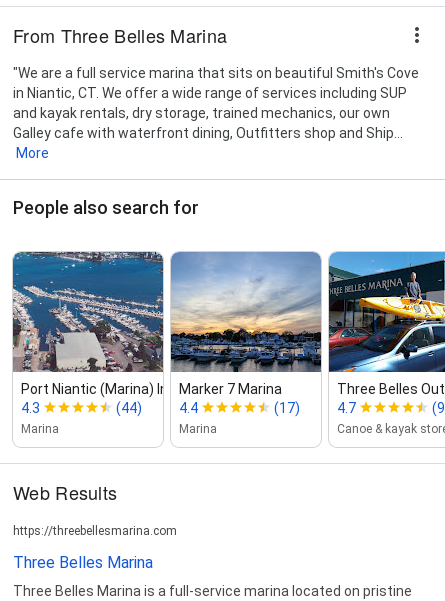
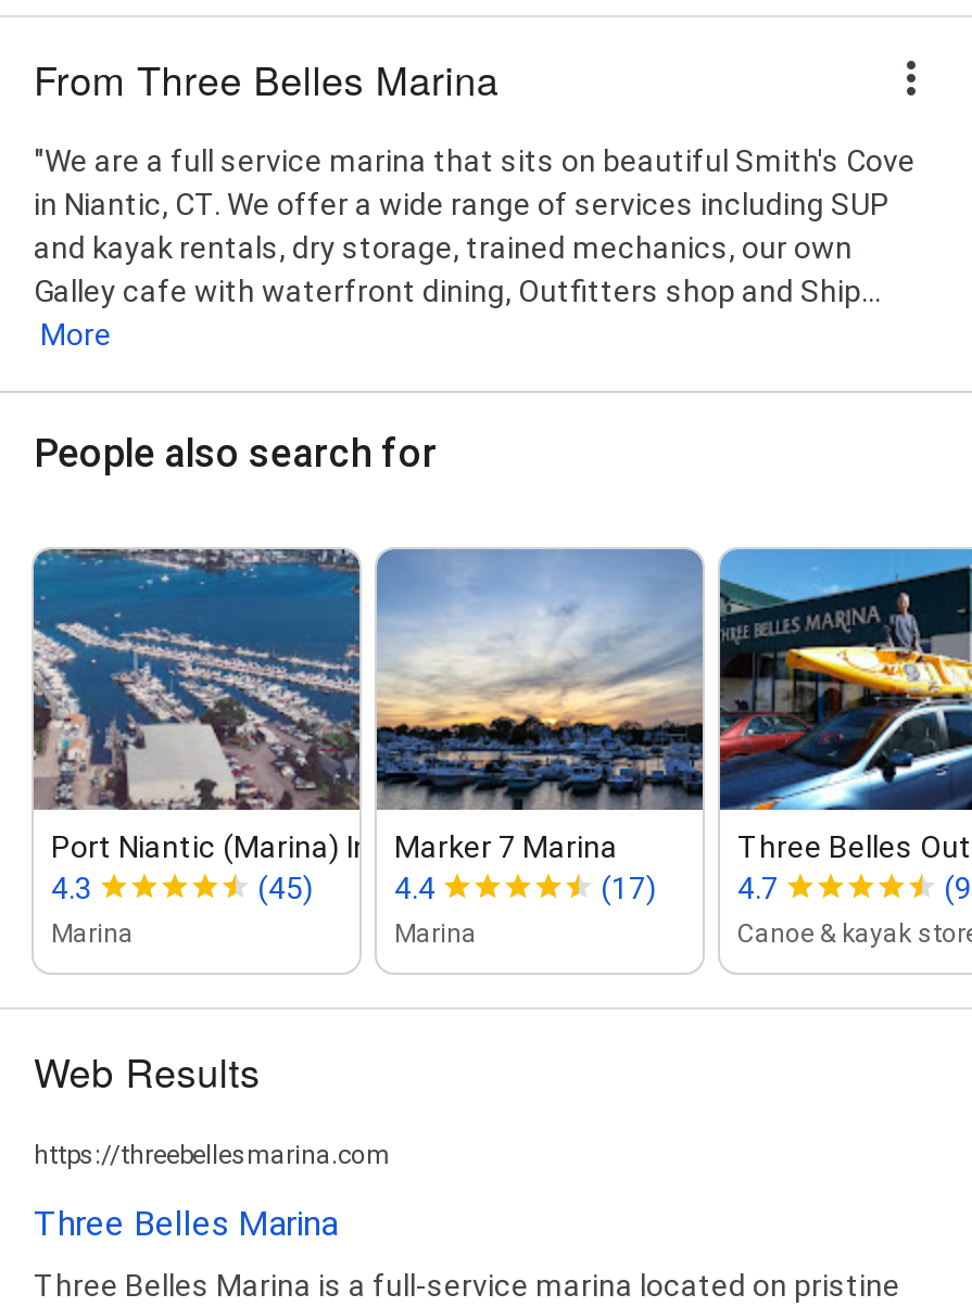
- (44)
+ (45)
